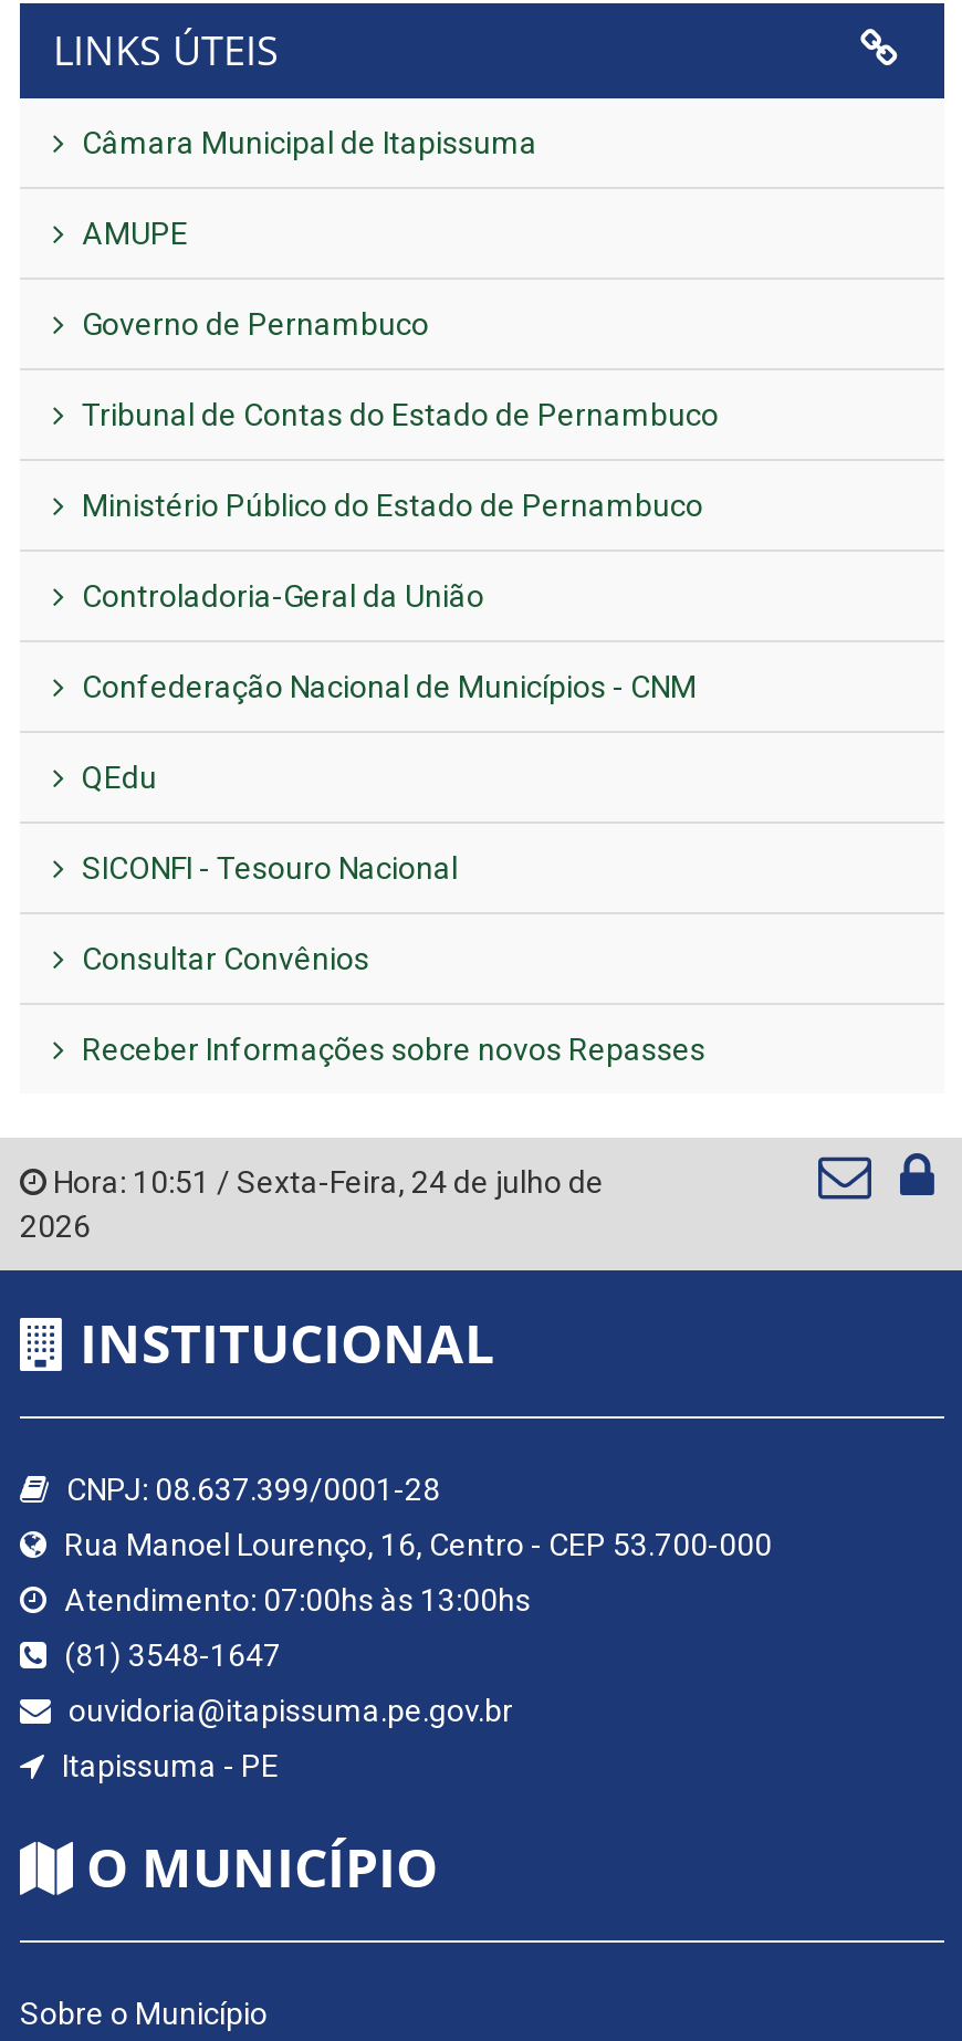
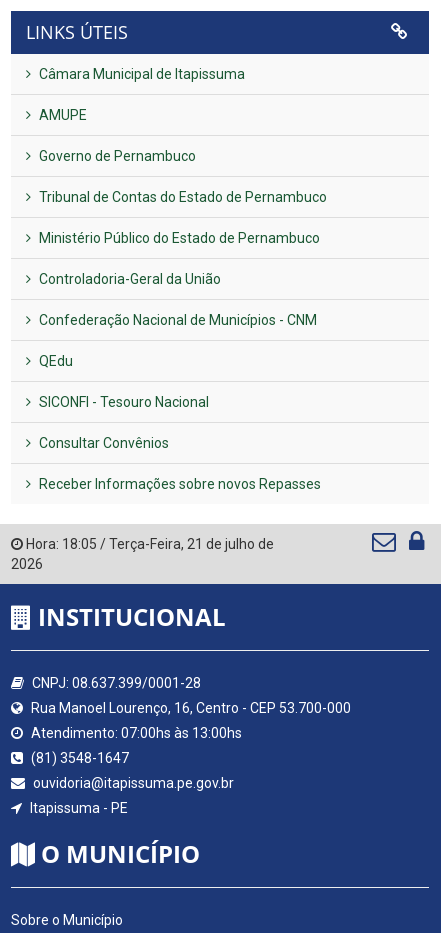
- Hora: 10:51 / Sexta-Feira, 24 de julho de
+ Hora: 18:05 / Terça-Feira, 21 de julho de
